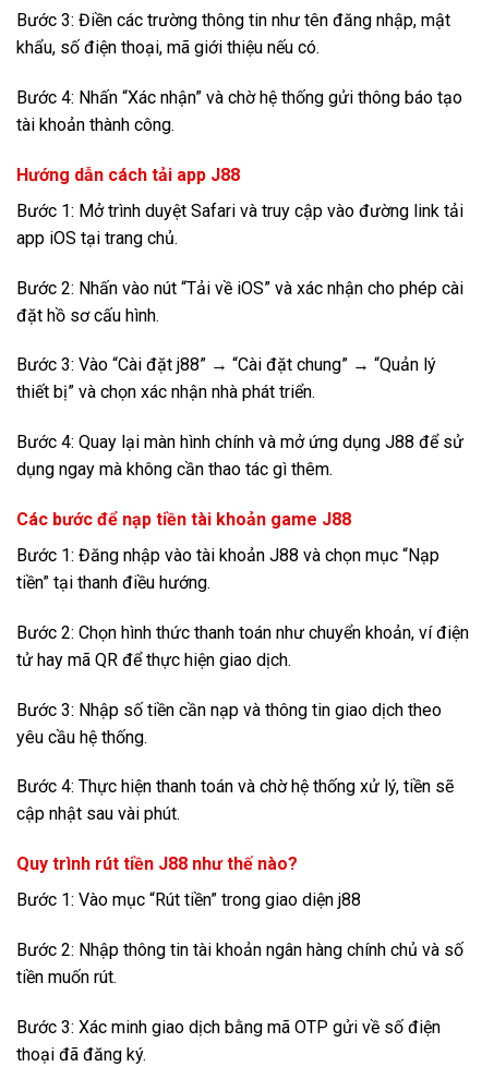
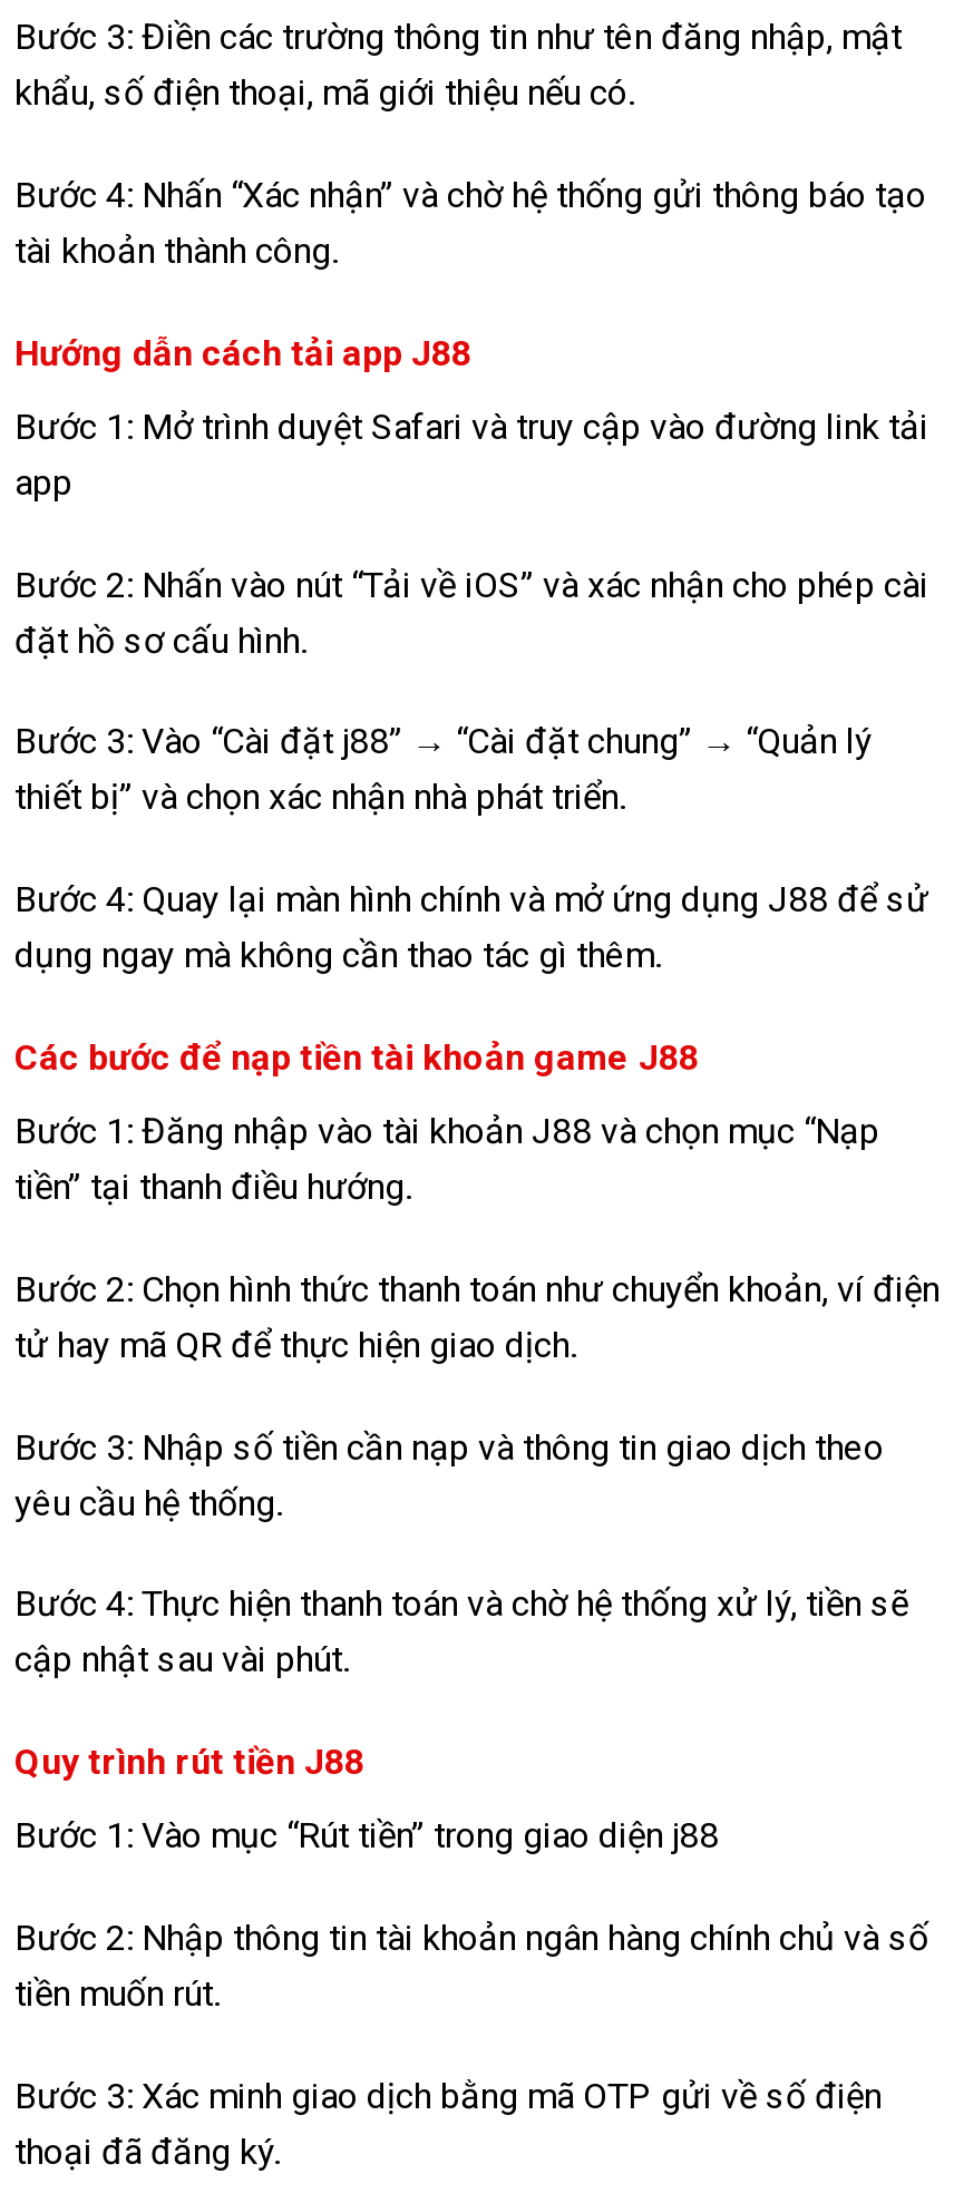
- app iOS tại trang chủ.
+ app

- Quy trình rút tiền J88 như thế nào?
+ Quy trình rút tiền J88
